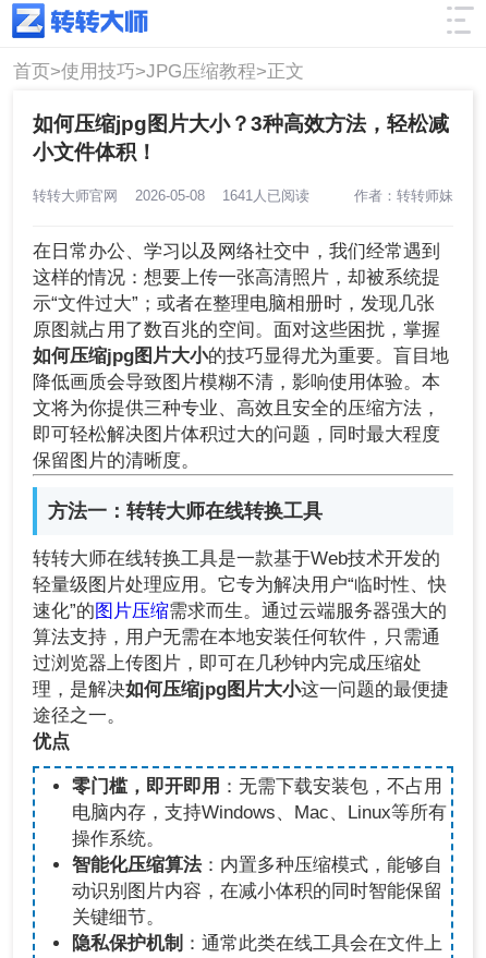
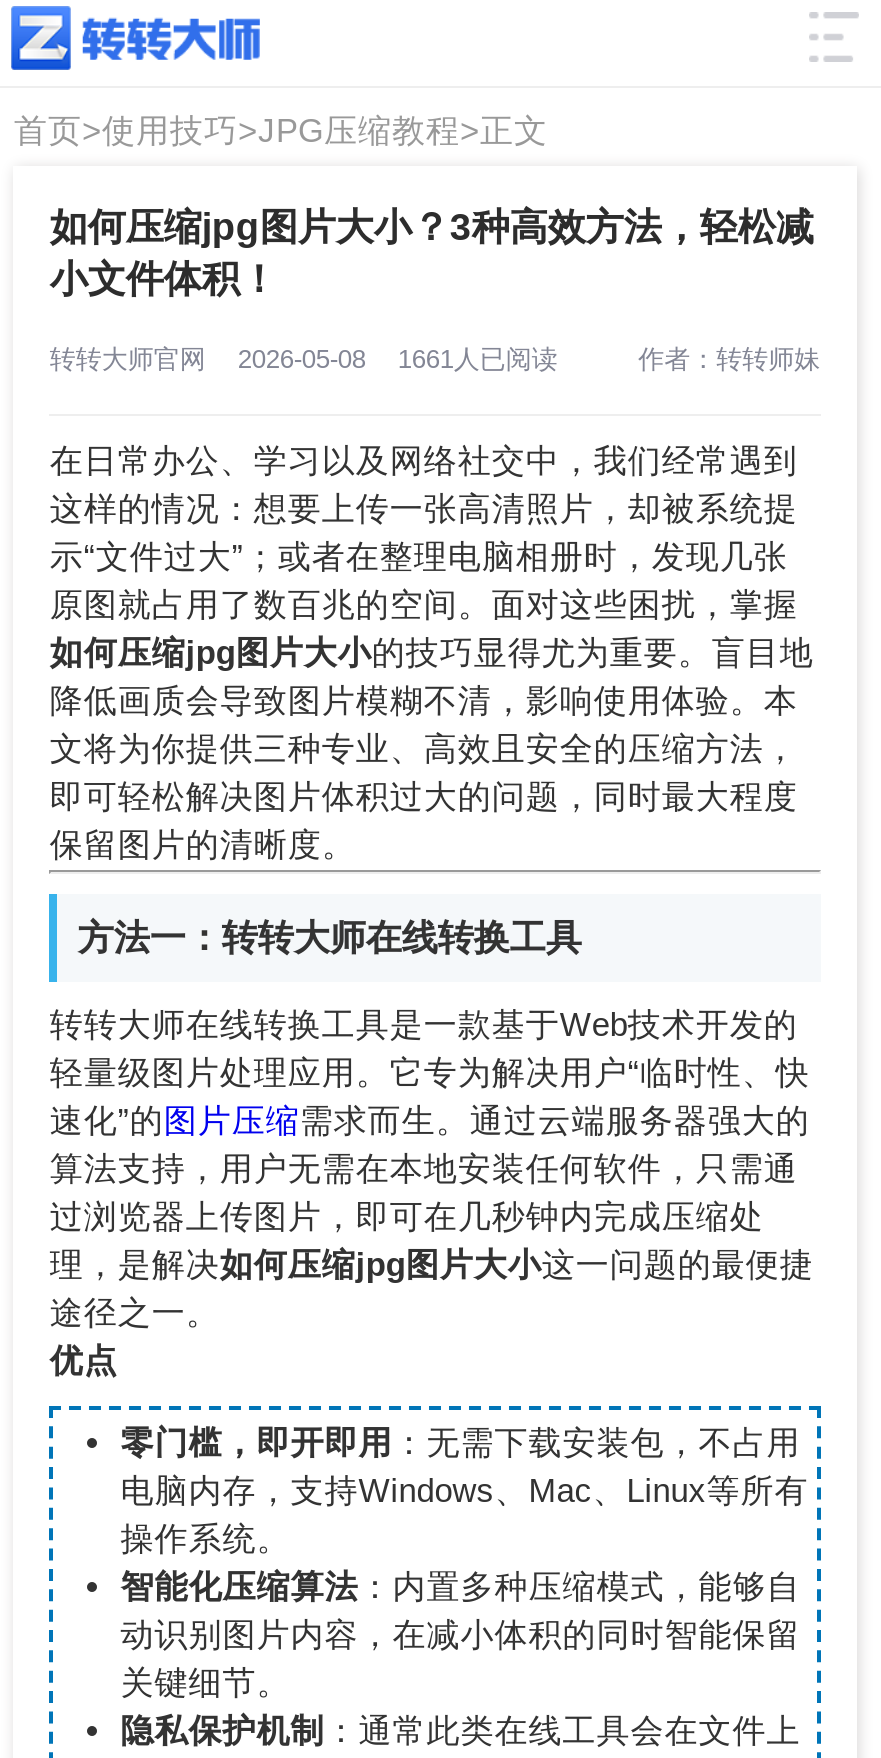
- 转转大师官网2026-05-08 1641人已阅读
+ 转转大师官网2026-05-08 1661人已阅读
